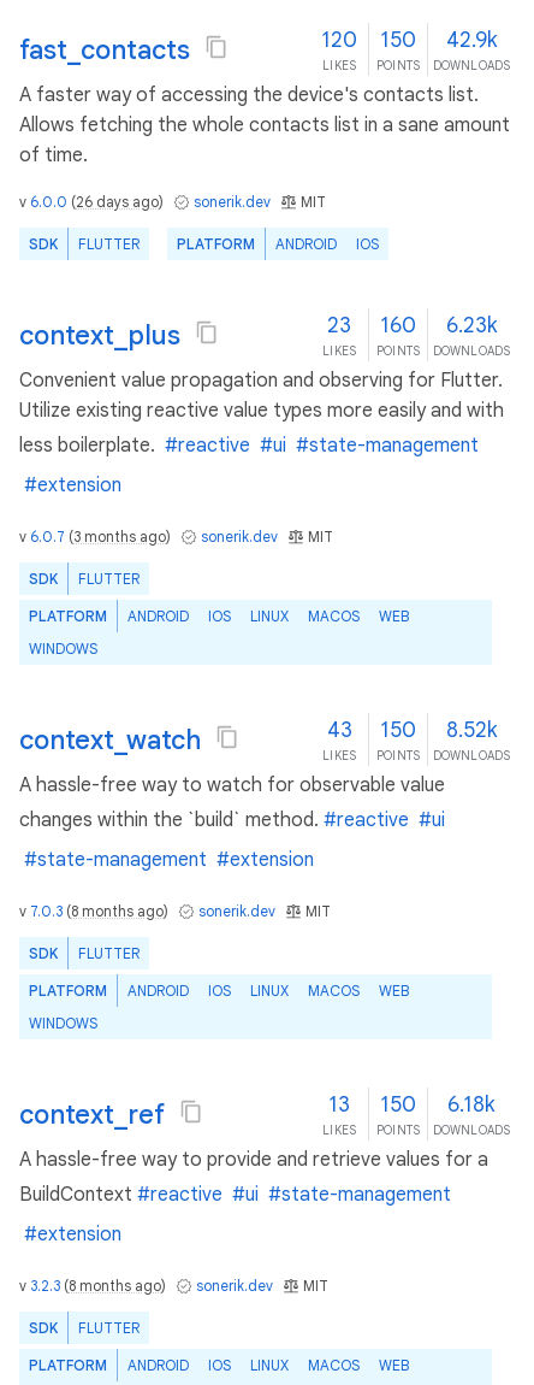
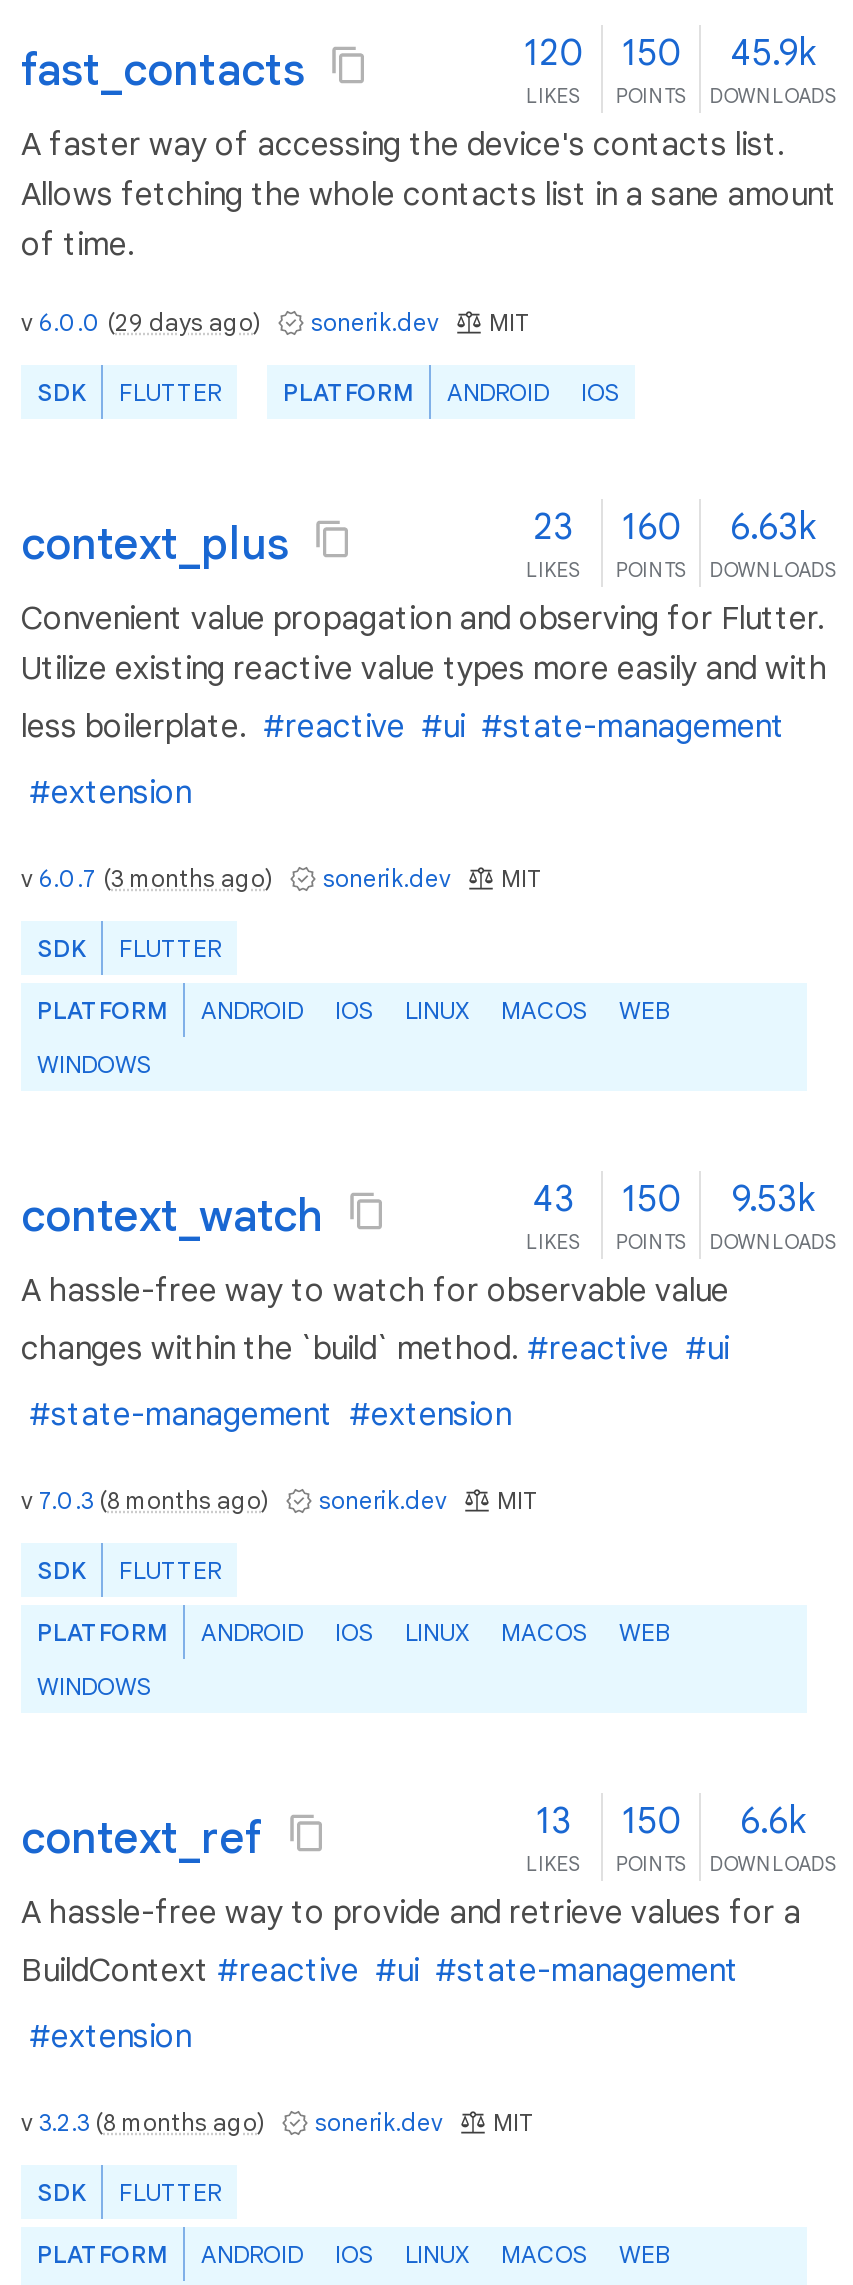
- 120 150 42.9k
+ 120 150 45.9k

- v 6.0.0 (26 days ago) sonerik.dev MIT
+ v 6.0.0 (29 days ago) sonerik.dev MIT

- 23 160 6.23k
+ 23 160 6.63k

- 43 150 8.52k
+ 43 150 9.53k

- 13 150 6.18k
+ 13 150 6.6k
